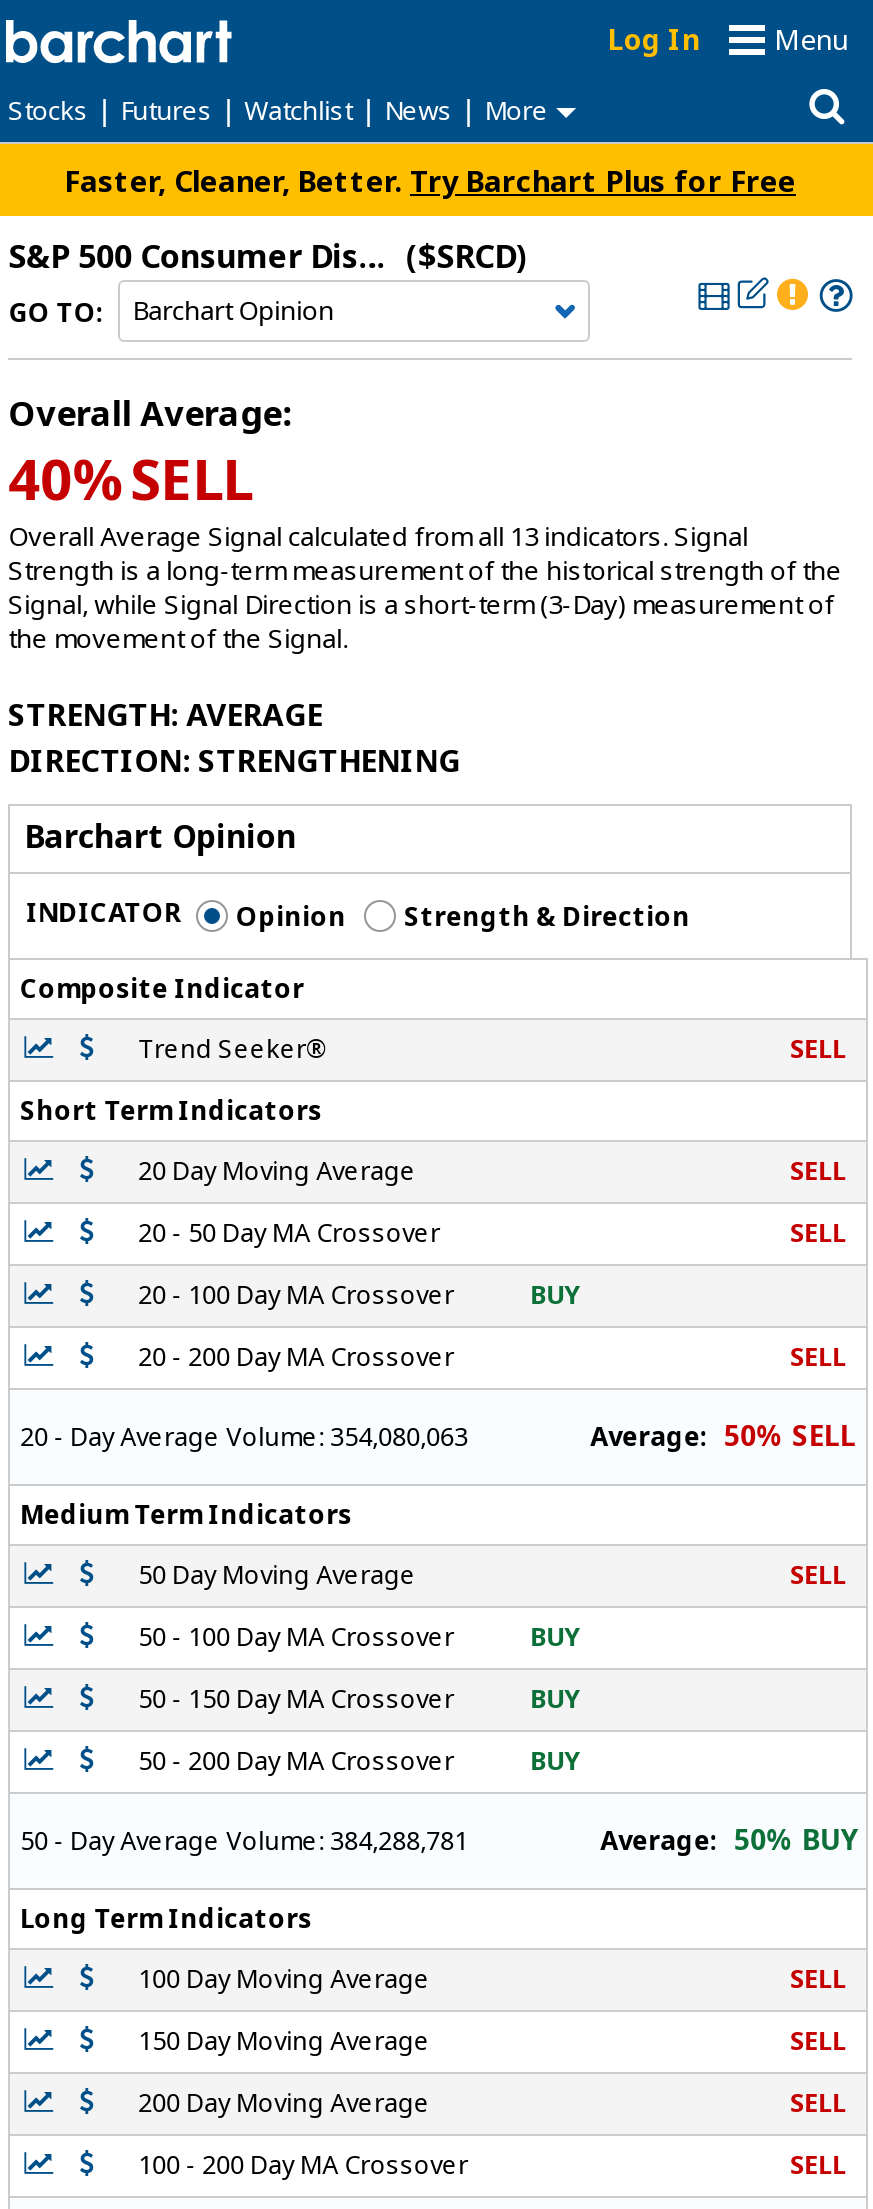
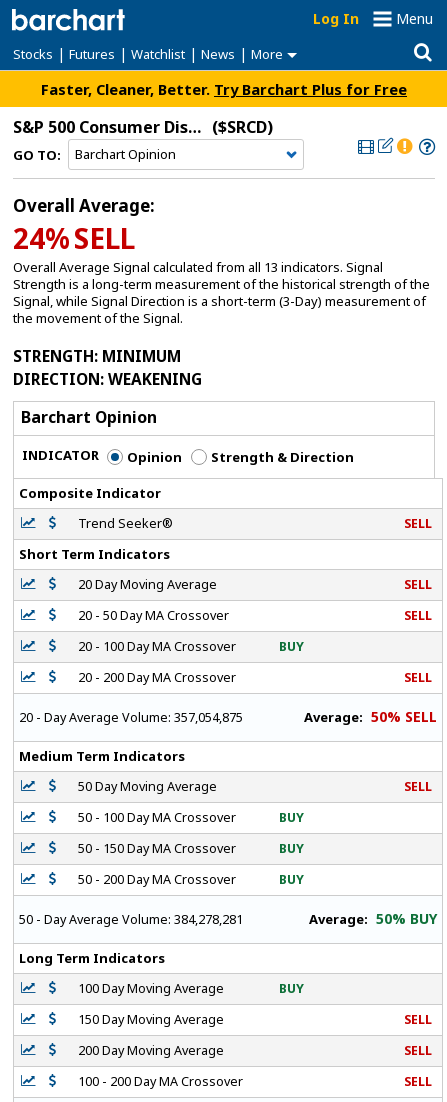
- 40% SELL
+ 24% SELL

- STRENGTH: AVERAGE
+ STRENGTH: MINIMUM

- DIRECTION: STRENGTHENING
+ DIRECTION: WEAKENING

- 20 - Day Average Volume: 354,080,063
+ 20 - Day Average Volume: 357,054,875

- 50 - Day Average Volume: 384,288,781
+ 50 - Day Average Volume: 384,278,281

- SELL
+ BUY
